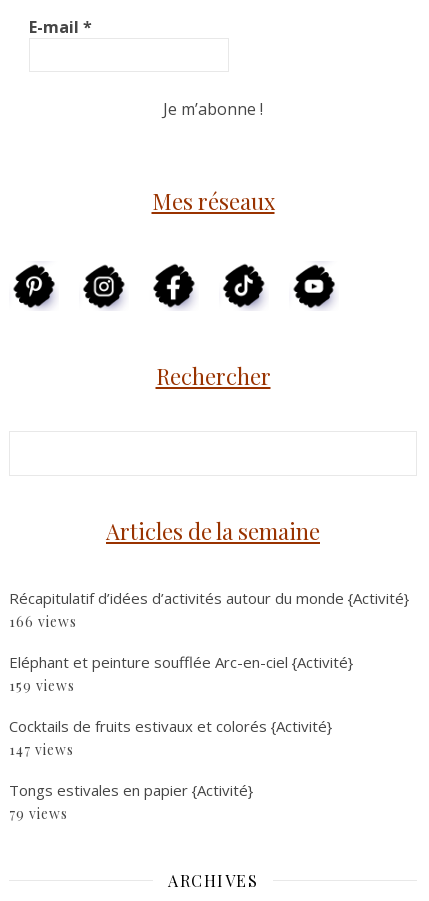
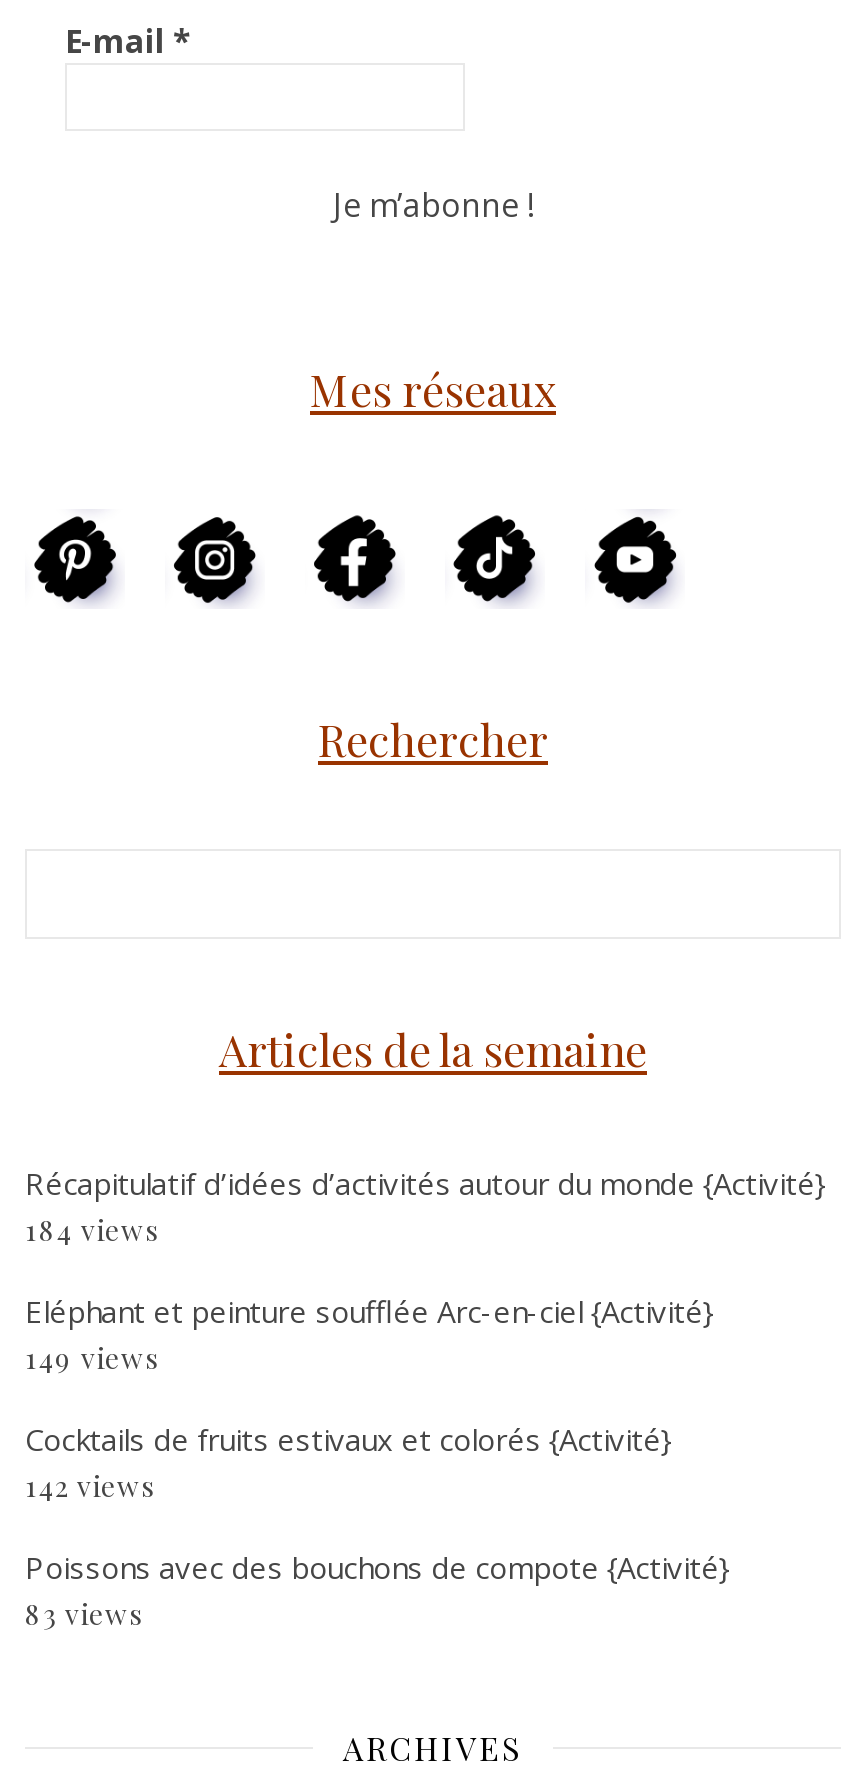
- 166 views
+ 184 views

- 159 views
+ 149 views

- 147 views
+ 142 views

- Tongs estivales en papier {Activité}
- 79 views
+ Poissons avec des bouchons de compote {Activité}
+ 83 views
